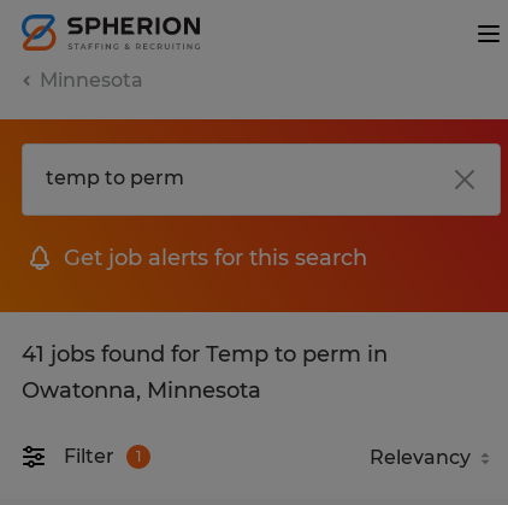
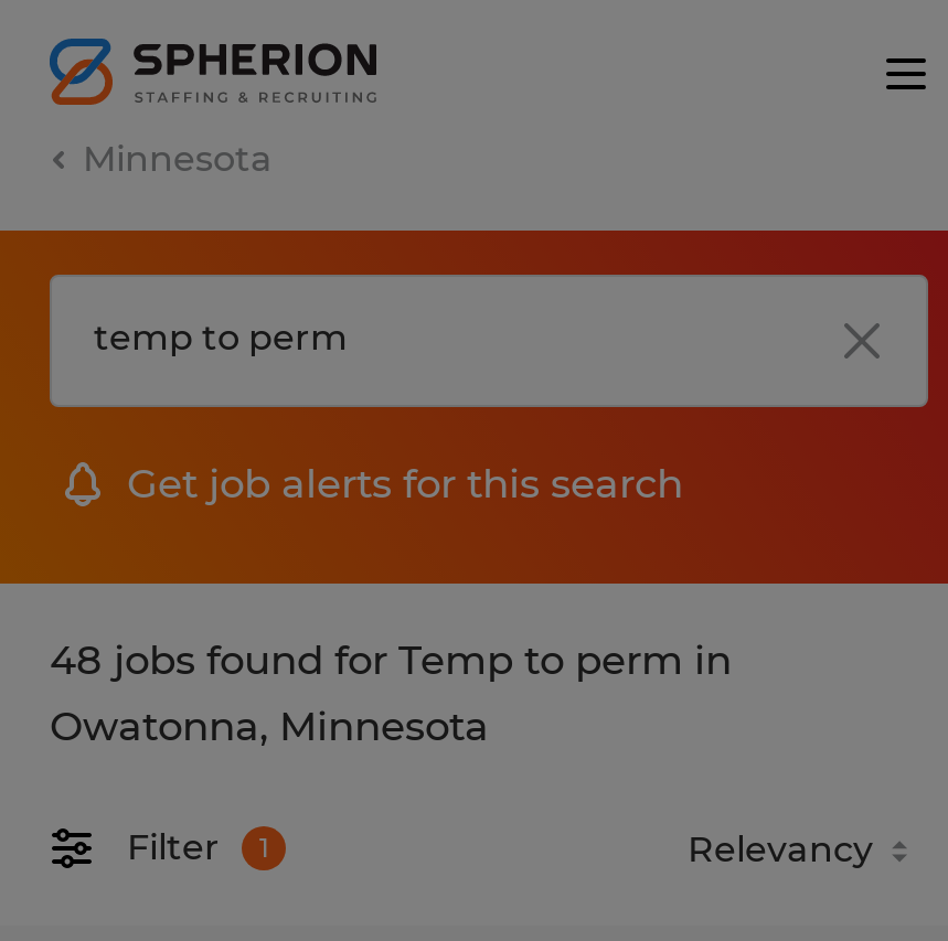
- 41 jobs found for Temp to perm in
+ 48 jobs found for Temp to perm in
